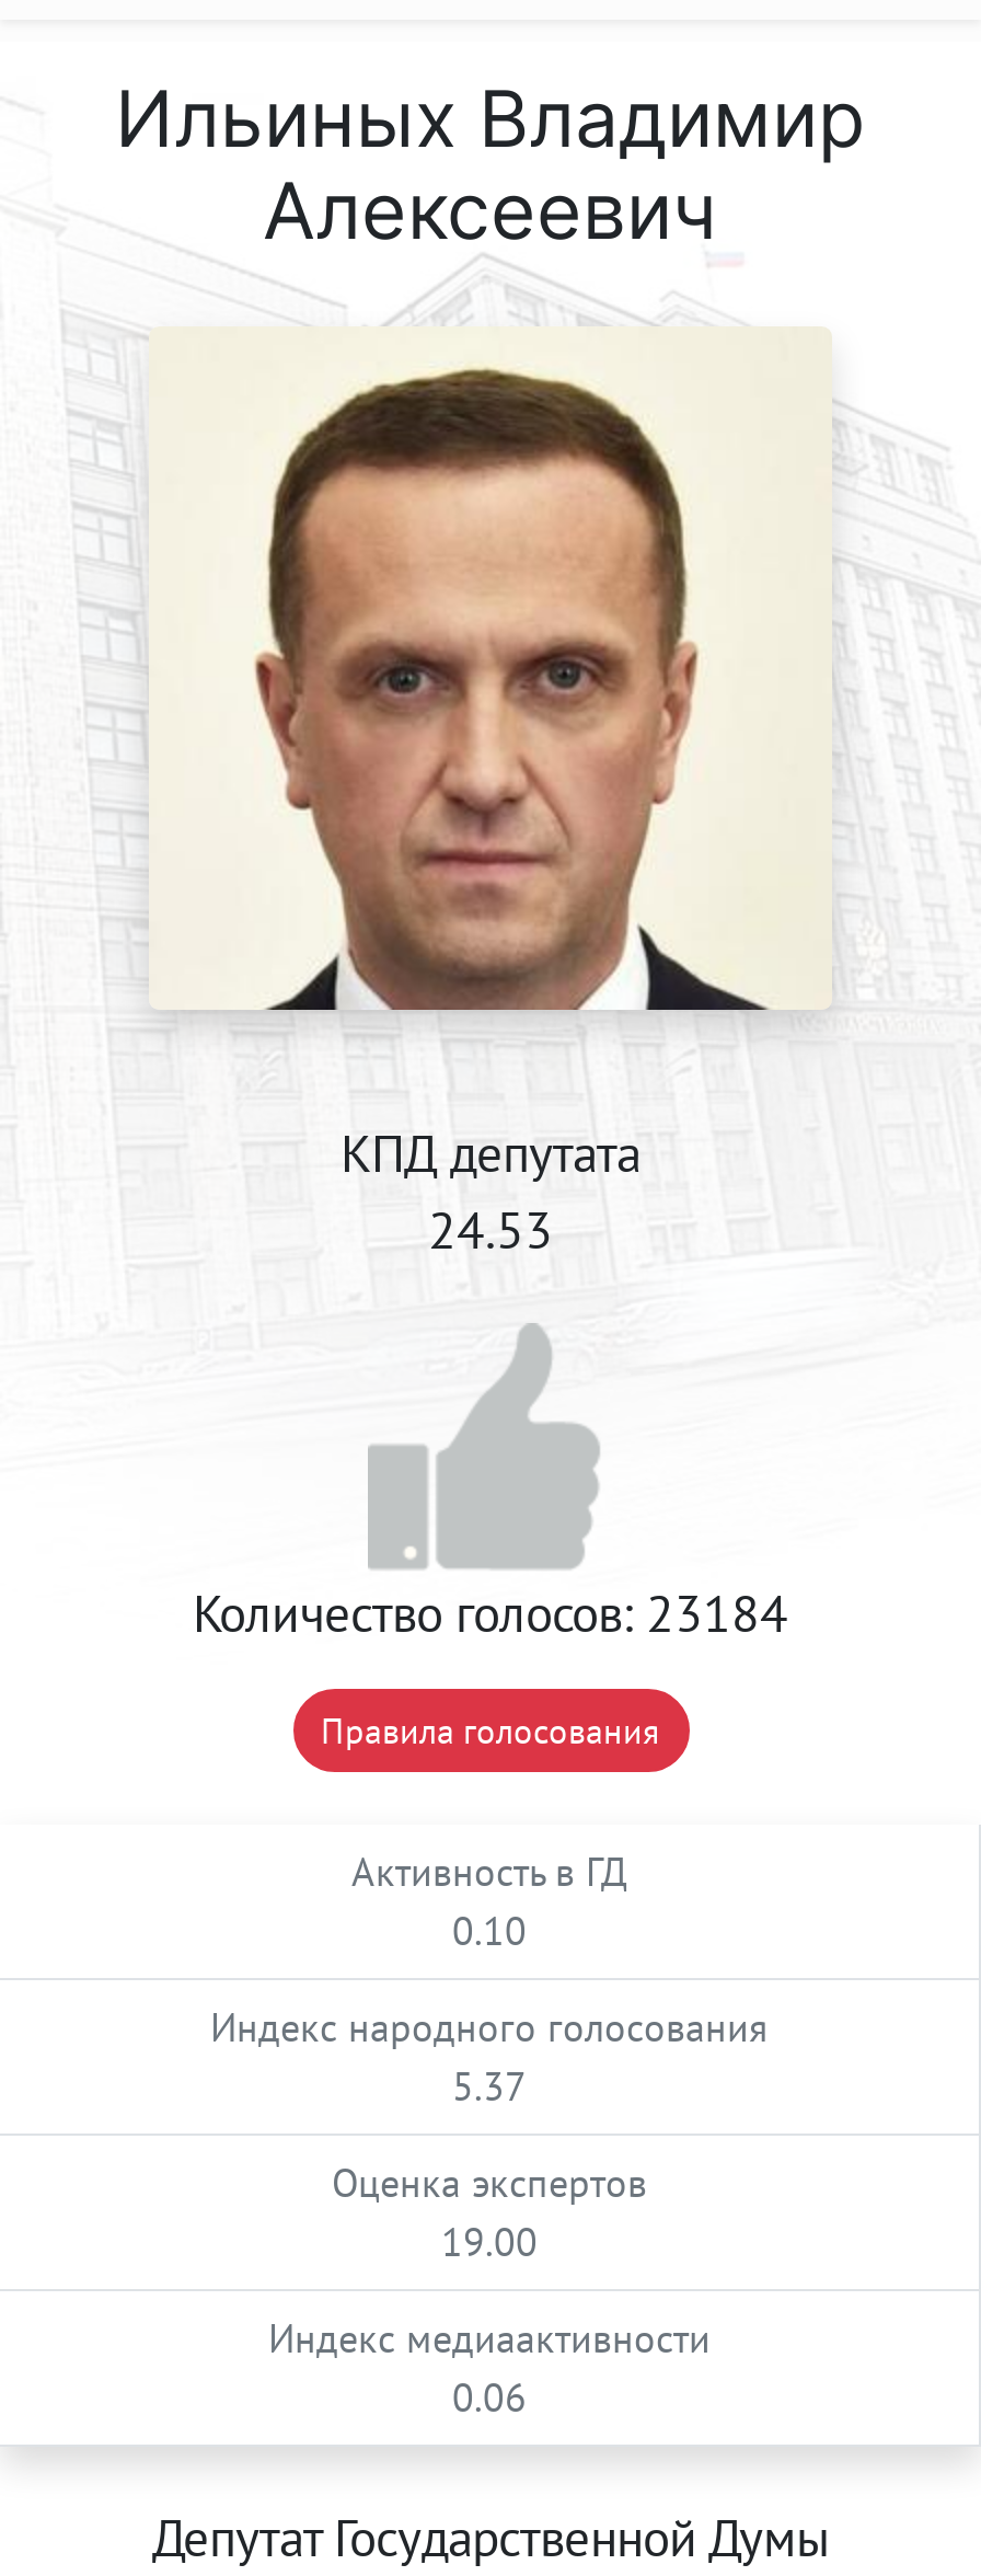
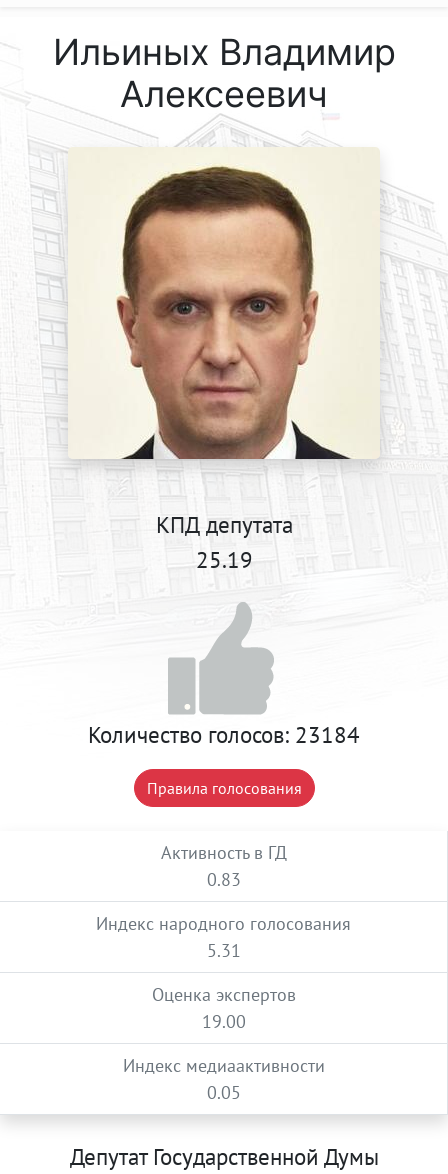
- 24.53
+ 25.19

- 0.10
+ 0.83

- 5.37
+ 5.31

- 0.06
+ 0.05
